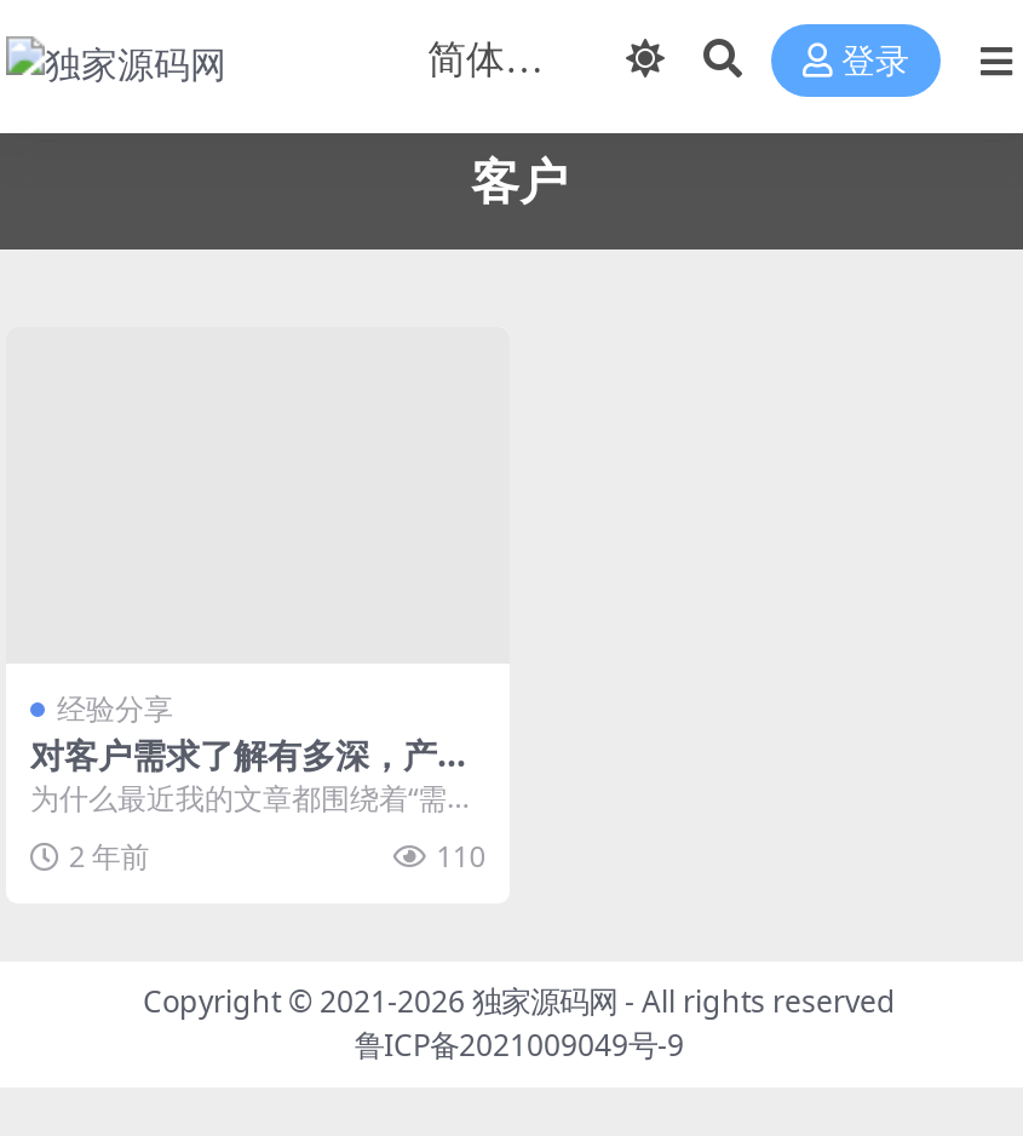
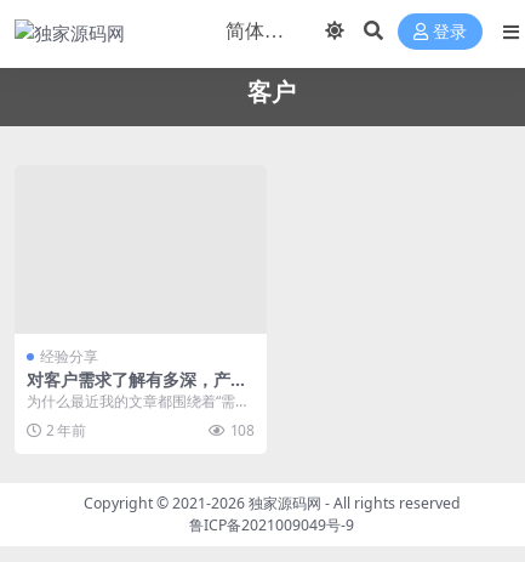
- 110
+ 108
